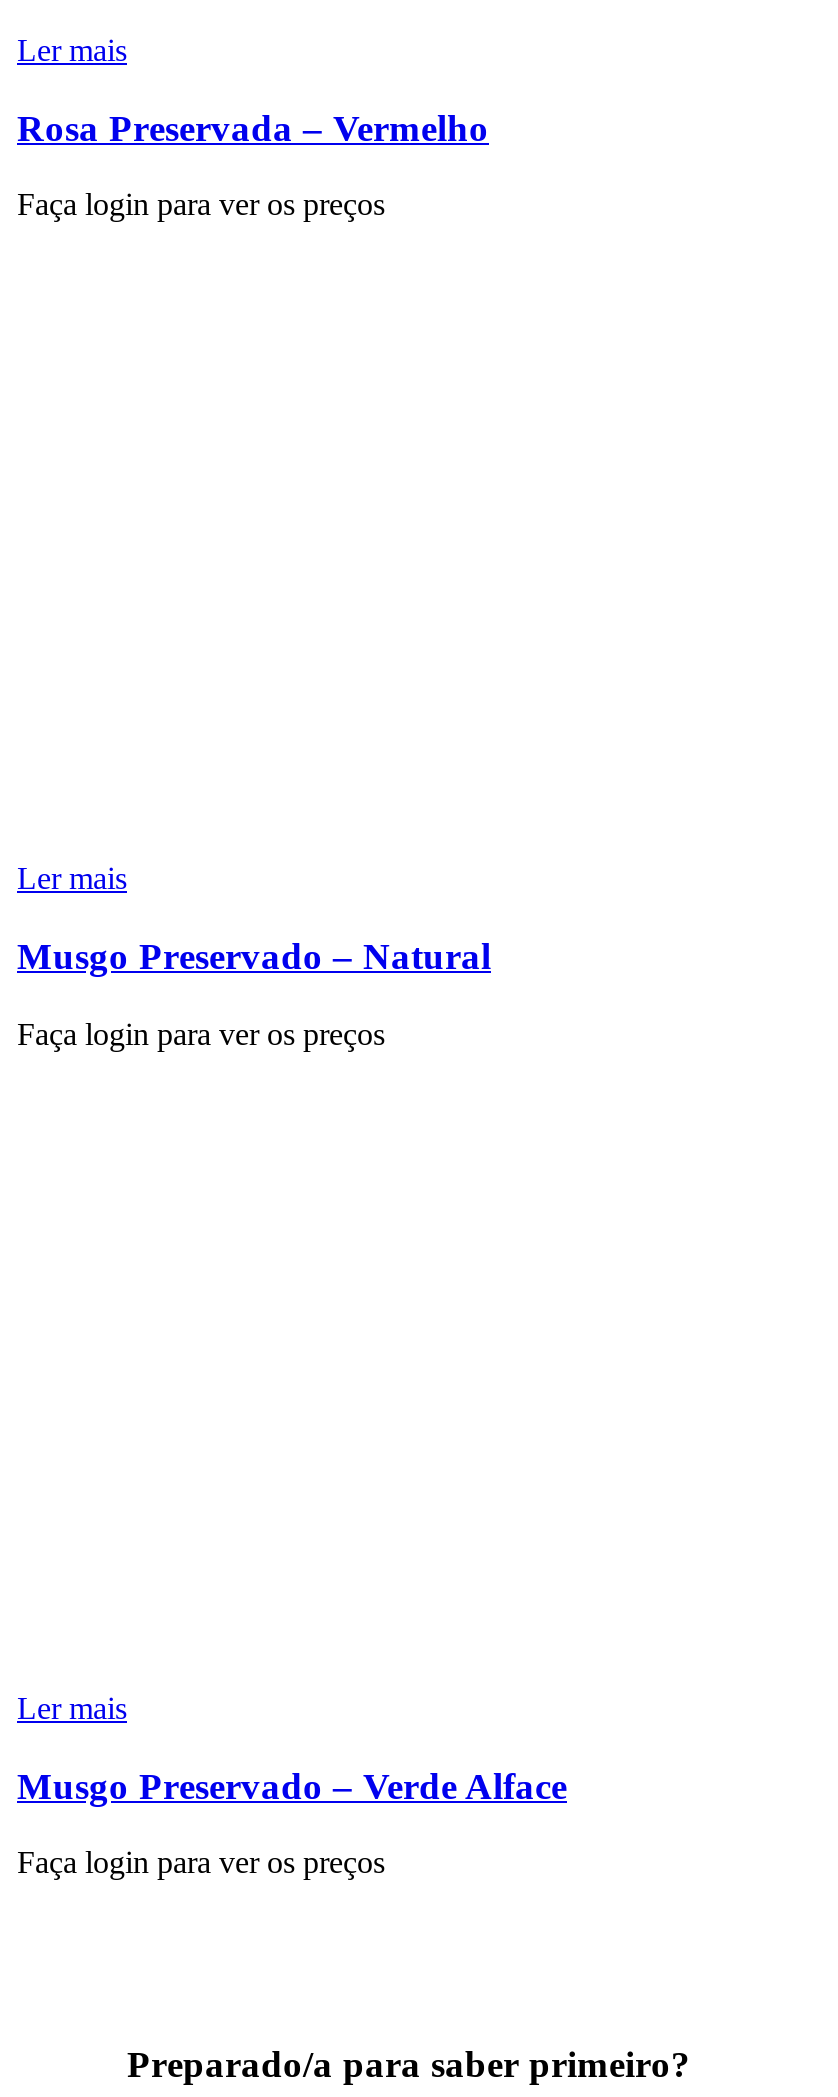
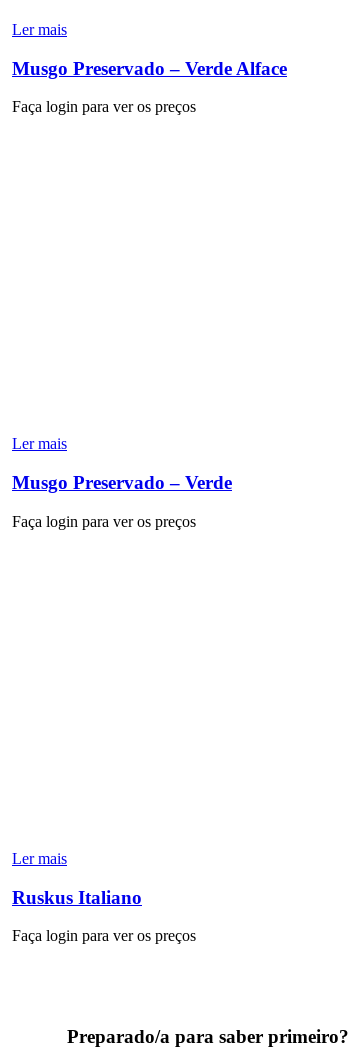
- Rosa Preservada – Vermelho

- Musgo Preservado – Natural
+ Musgo Preservado – Verde

+ Ruskus Italiano

moved up: Musgo Preservado – Verde Alface
